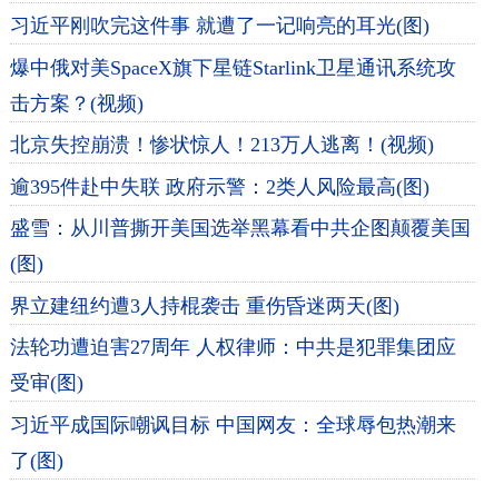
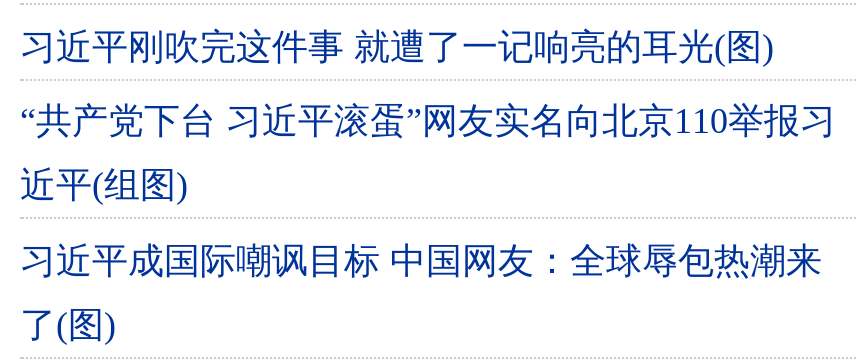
- 爆中俄对美SpaceX旗下星链Starlink卫星通讯系统攻
- 击方案？(视频)
- 北京失控崩溃！惨状惊人！213万人逃离！(视频)
- 逾395件赴中失联 政府示警：2类人风险最高(图)
- 盛雪：从川普撕开美国选举黑幕看中共企图颠覆美国
- (图)
- 界立建纽约遭3人持棍袭击 重伤昏迷两天(图)
- 法轮功遭迫害27周年 人权律师：中共是犯罪集团应
- 受审(图)
+ “共产党下台 习近平滚蛋”网友实名向北京110举报习
+ 近平(组图)
